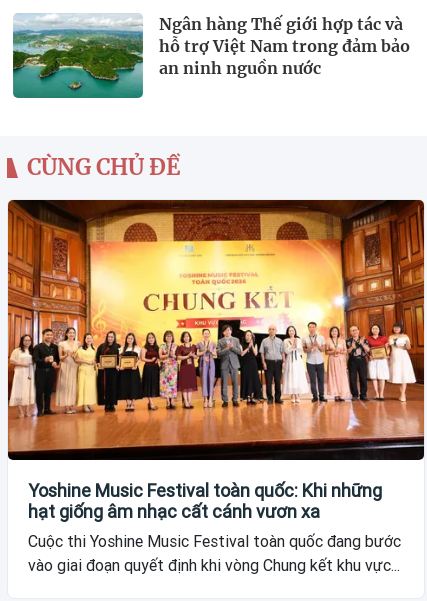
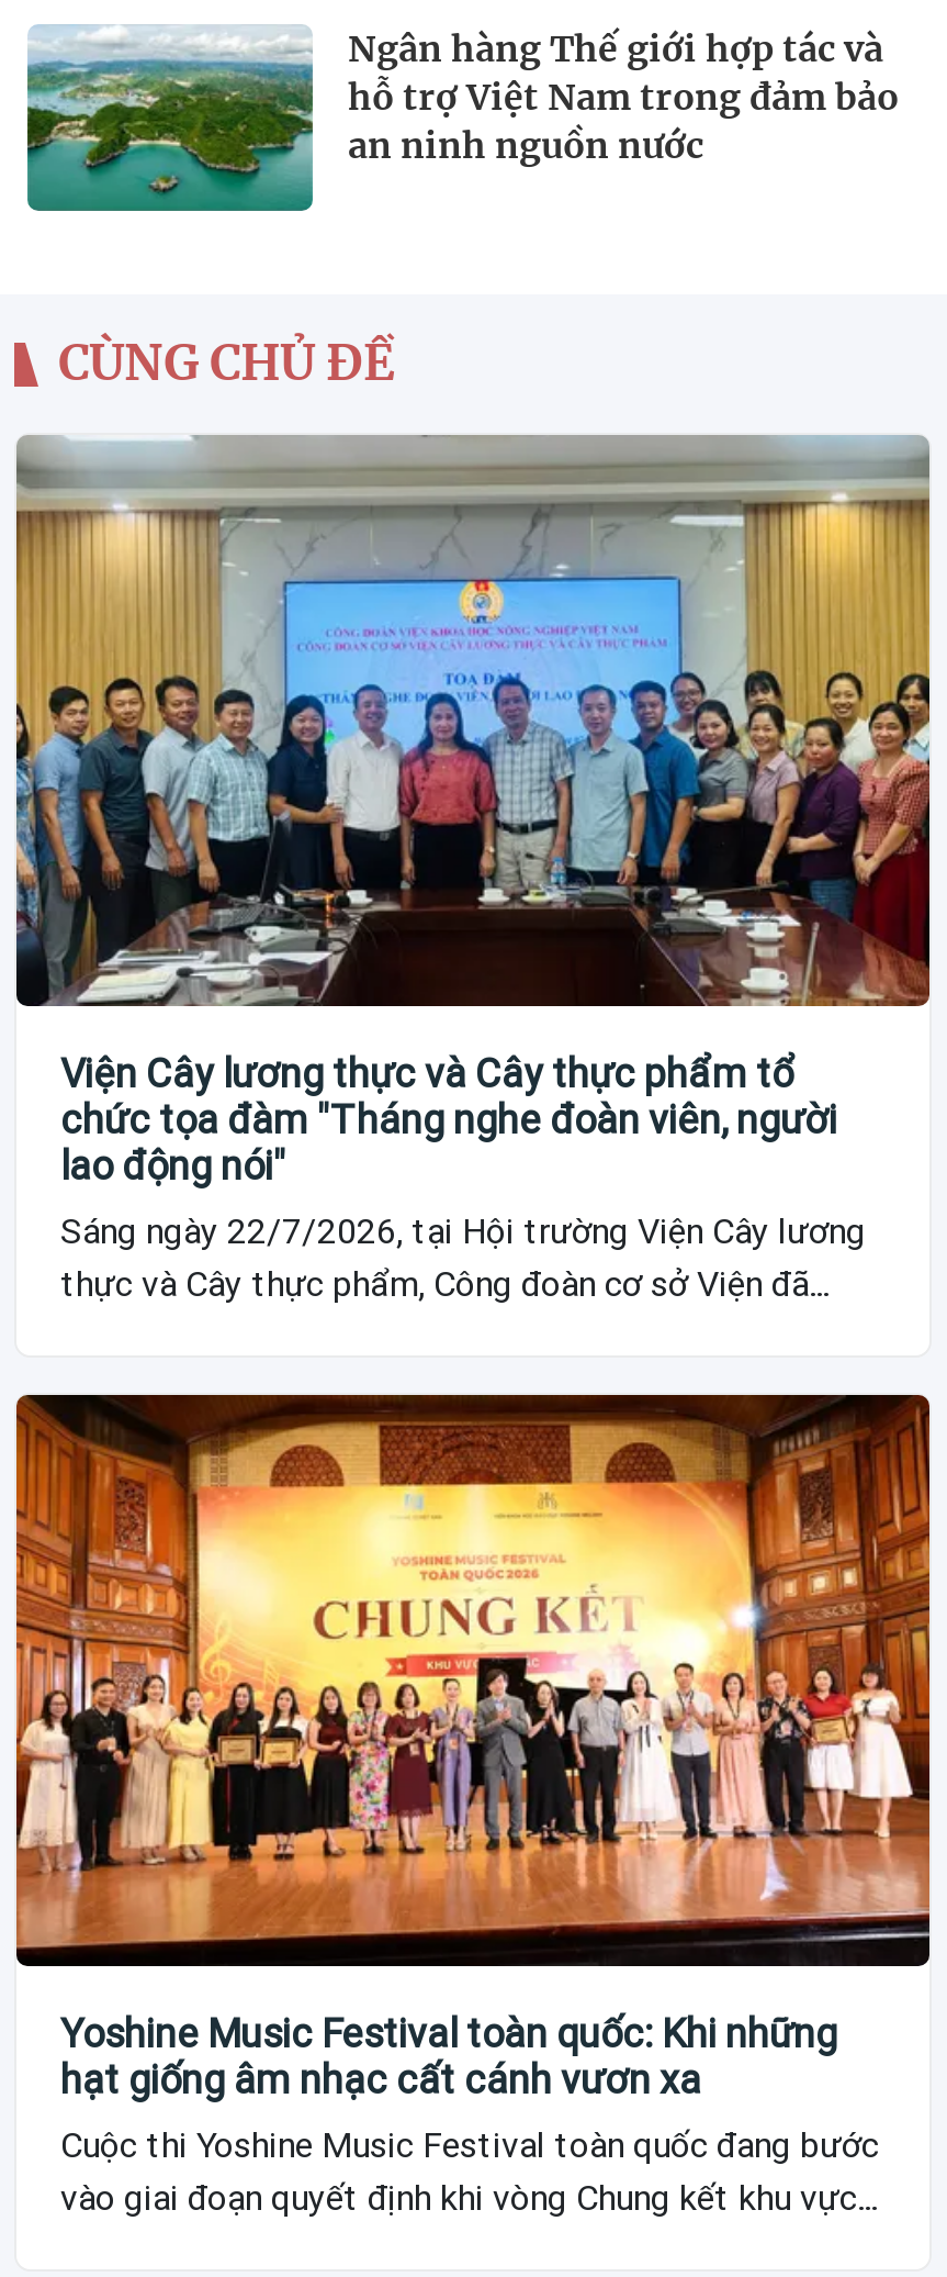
+ [image]
+ Viện Cây lương thực và Cây thực phẩm tổ
+ chức tọa đàm "Tháng nghe đoàn viên, người
+ lao động nói"
+ Sáng ngày 22/7/2026, tại Hội trường Viện Cây lương
+ thực và Cây thực phẩm, Công đoàn cơ sở Viện đã...
